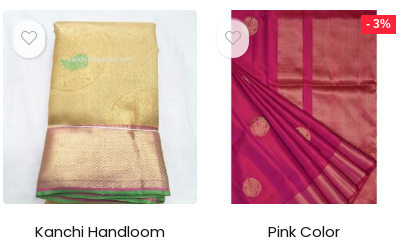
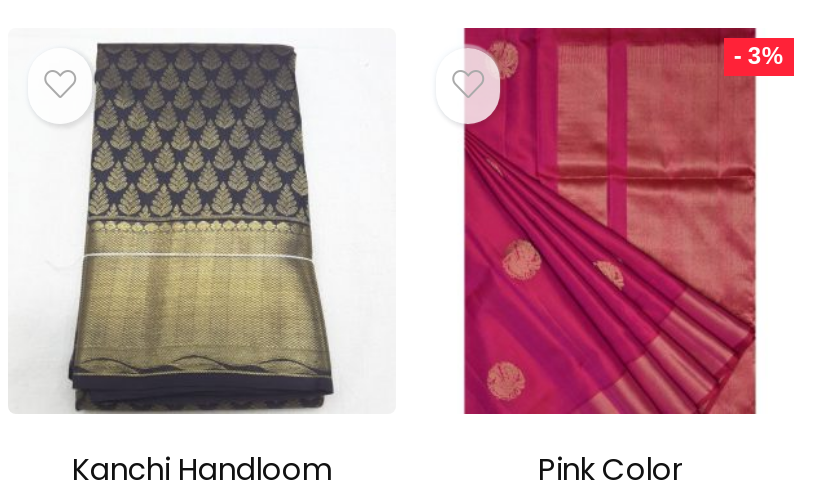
- [image]
+ [image]
